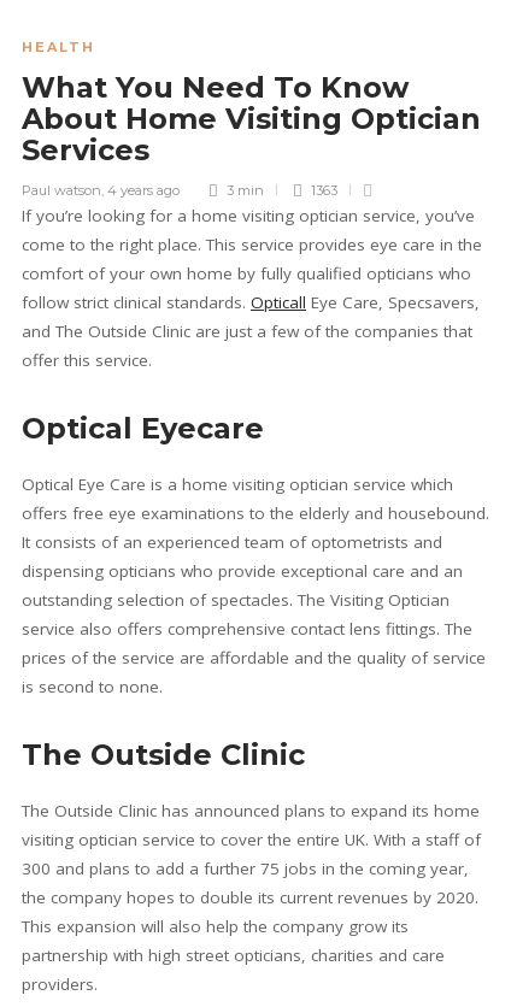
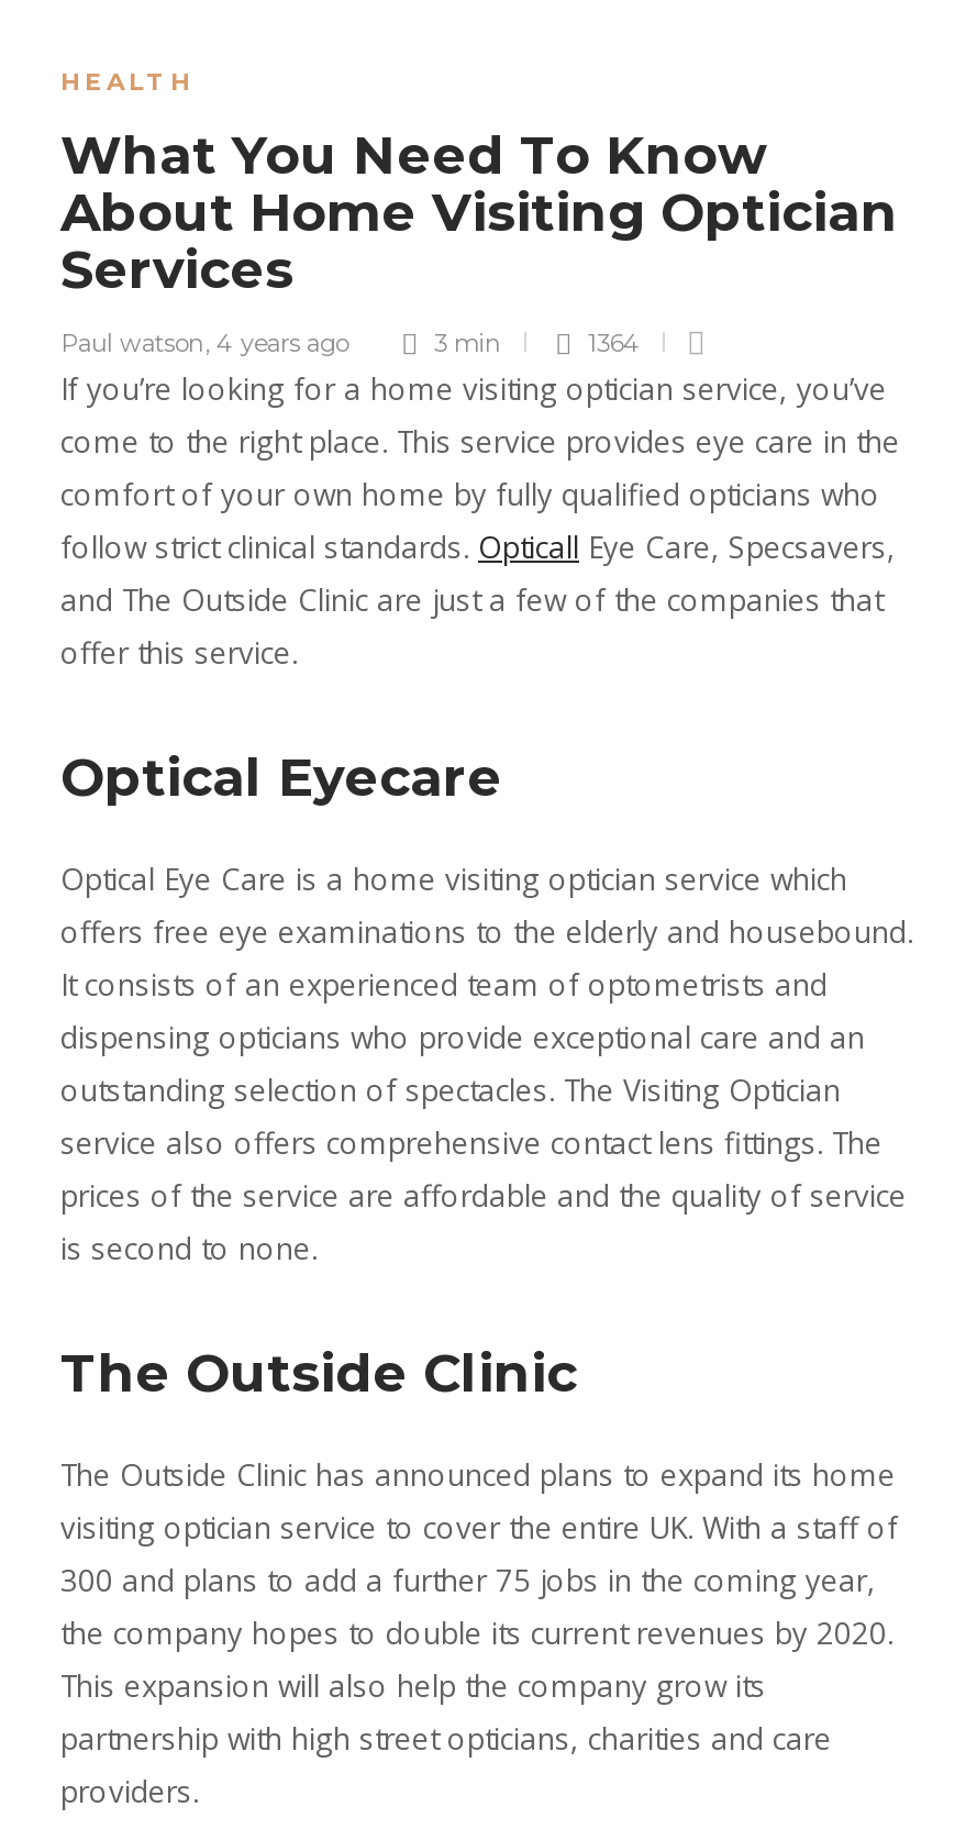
- 1363
+ 1364
